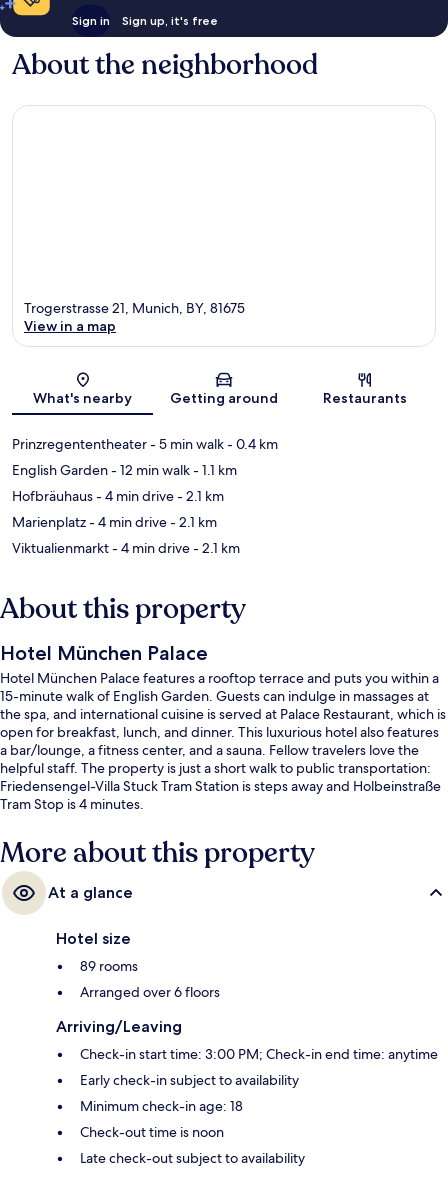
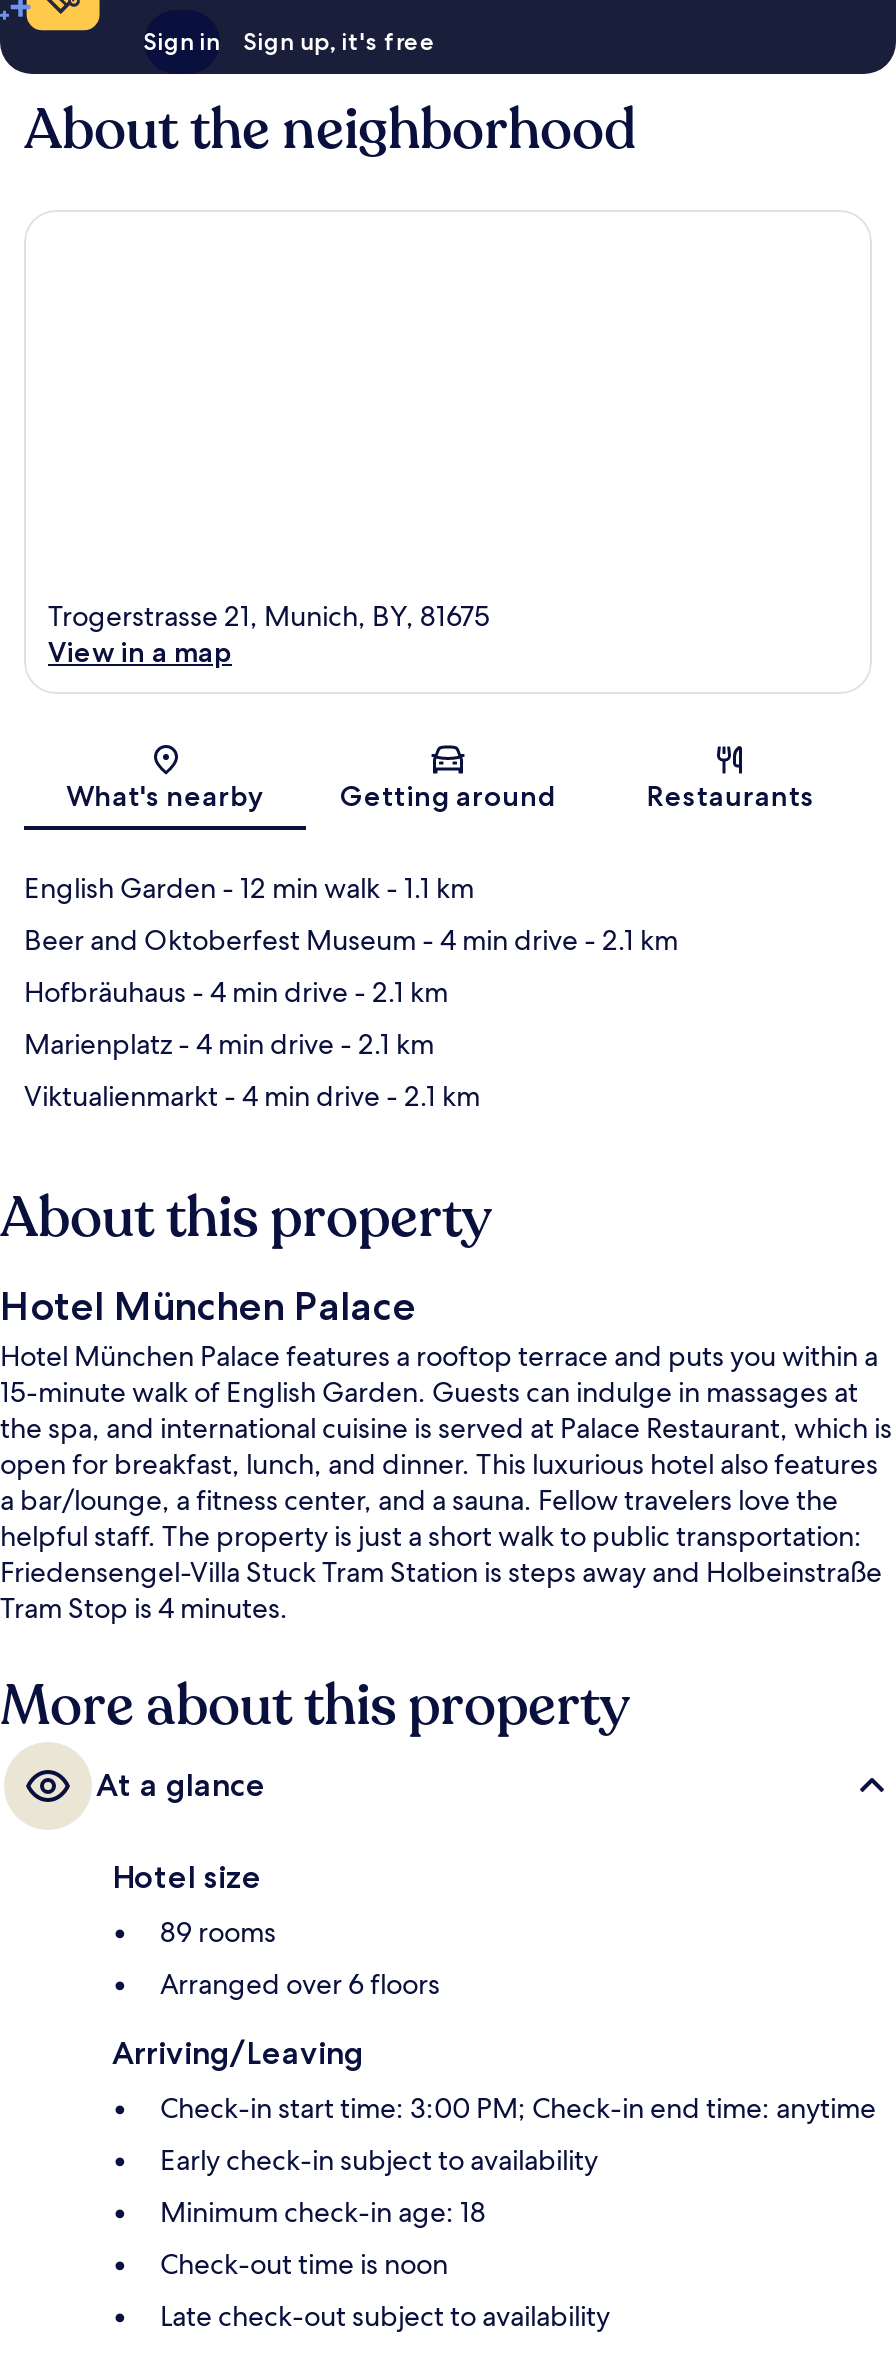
- Prinzregententheater - 5 min walk - 0.4 km

moved up: English Garden - 12 min walk - 1.1 km

+ Beer and Oktoberfest Museum - 4 min drive - 2.1 km
